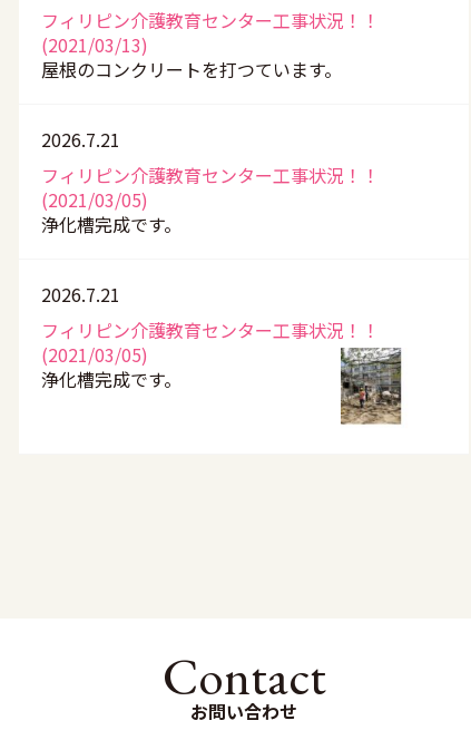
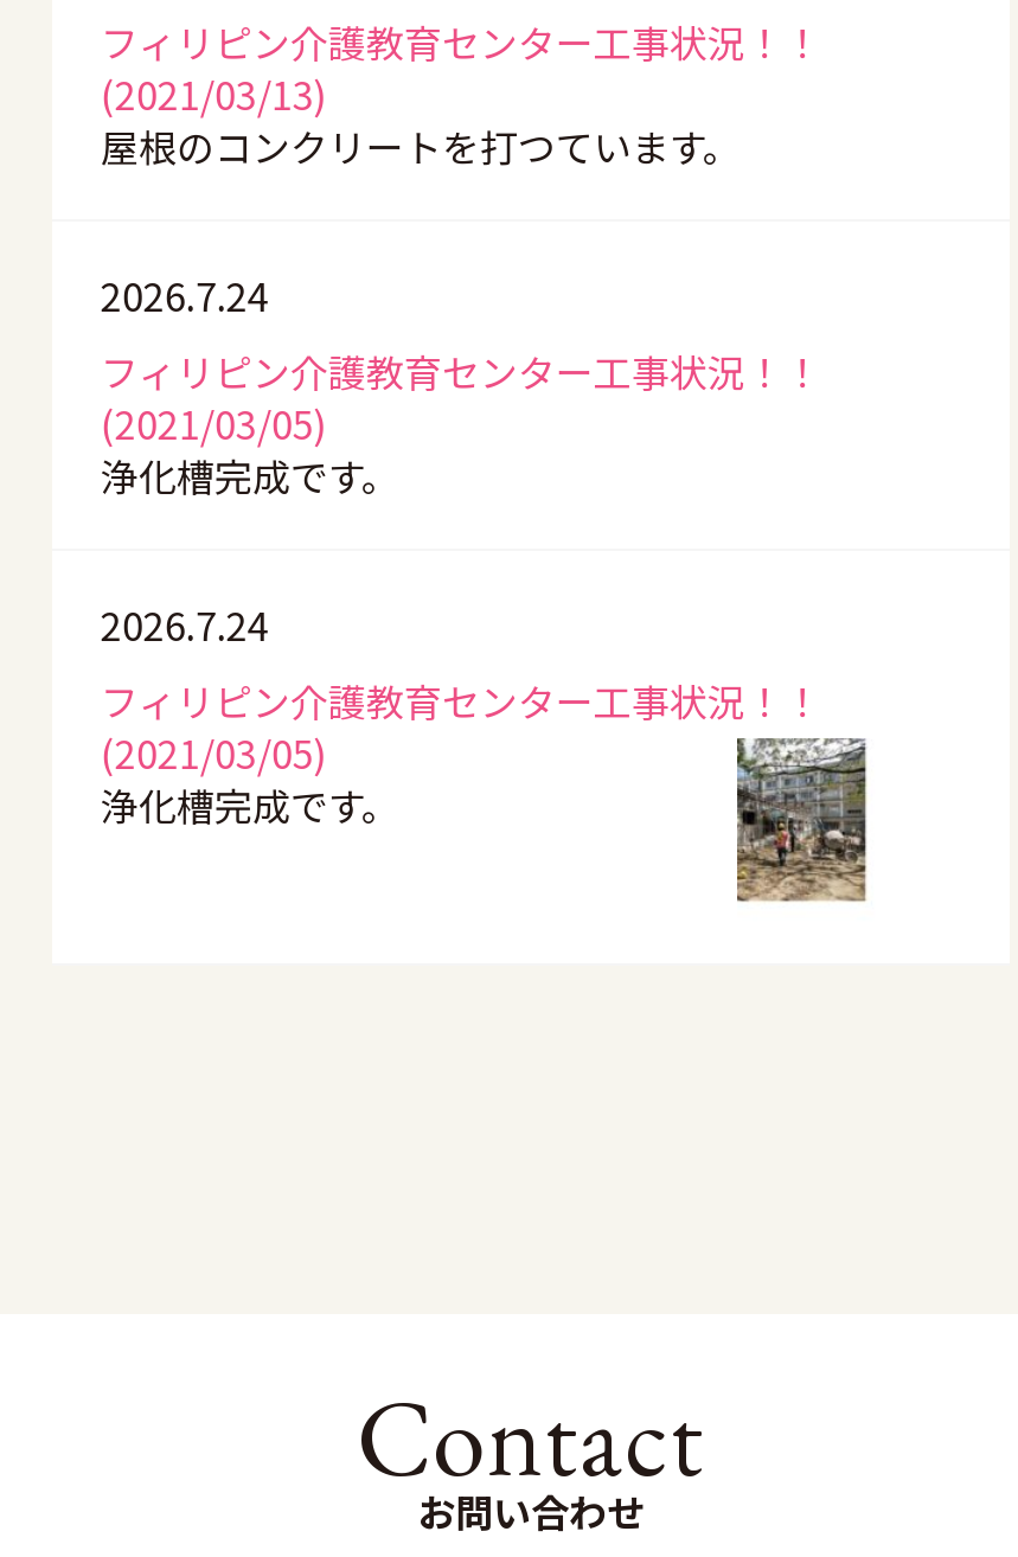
- 2026.7.21
+ 2026.7.24

- 2026.7.21
+ 2026.7.24
